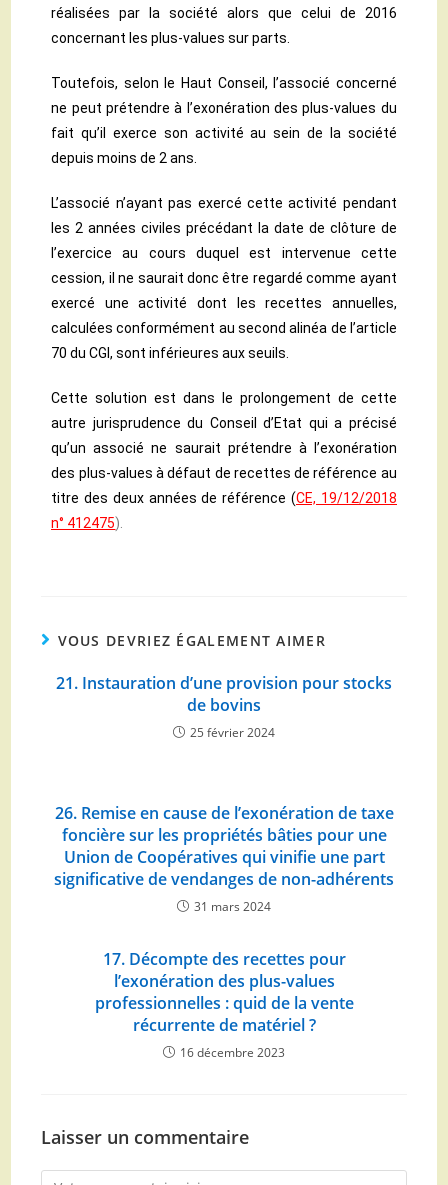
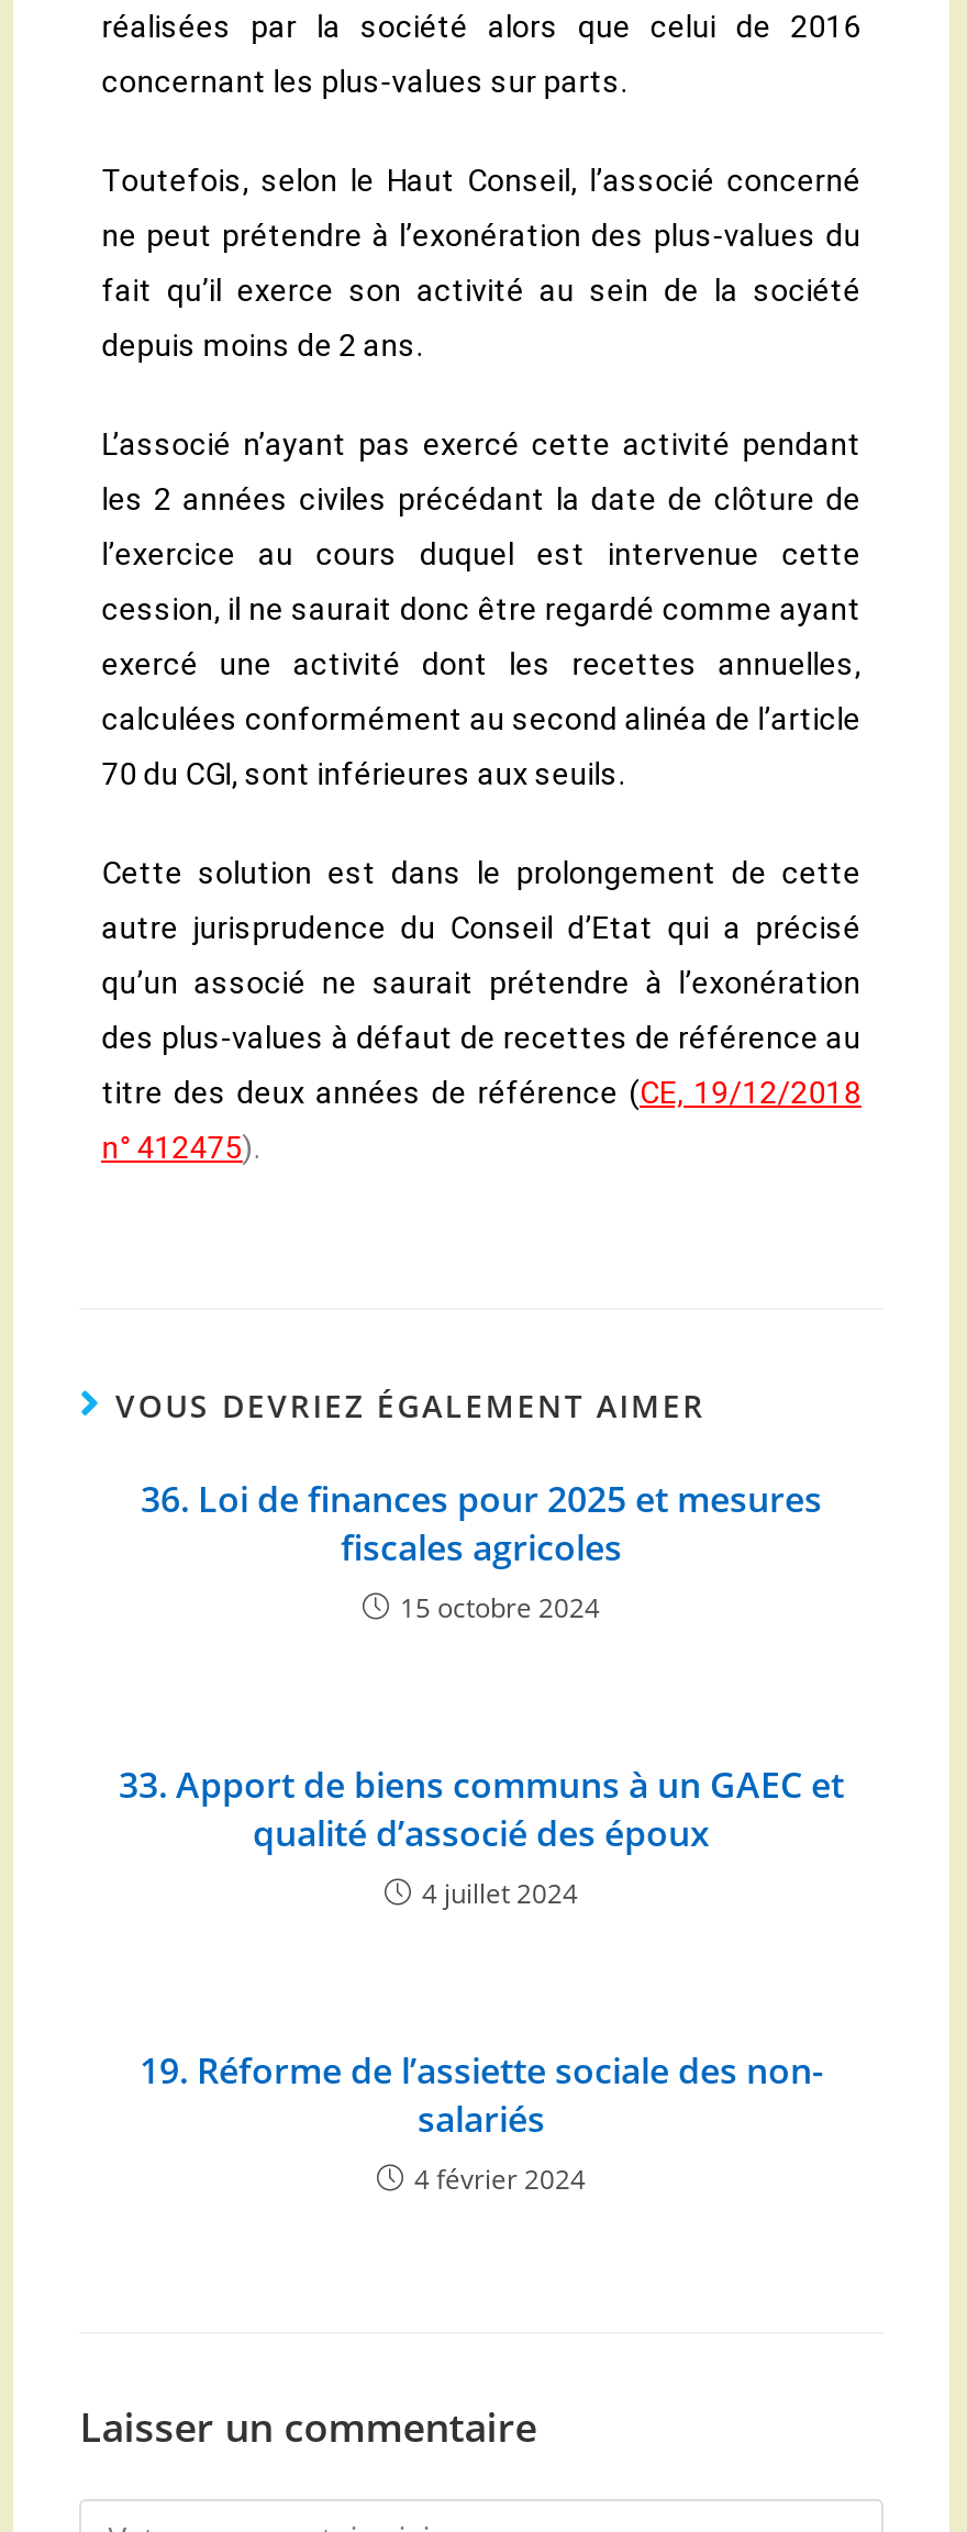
- 21. Instauration d’une provision pour stocks
- de bovins
- 25 février 2024
+ 36. Loi de finances pour 2025 et mesures
+ fiscales agricoles
+ 15 octobre 2024

- 26. Remise en cause de l’exonération de taxe
- foncière sur les propriétés bâties pour une
- Union de Coopératives qui vinifie une part
- significative de vendanges de non-adhérents
- 31 mars 2024
+ 33. Apport de biens communs à un GAEC et
+ qualité d’associé des époux
+ 4 juillet 2024

- 17. Décompte des recettes pour
- l’exonération des plus-values
- professionnelles : quid de la vente
- récurrente de matériel ?
- 16 décembre 2023
+ 19. Réforme de l’assiette sociale des non-
+ salariés
+ 4 février 2024
